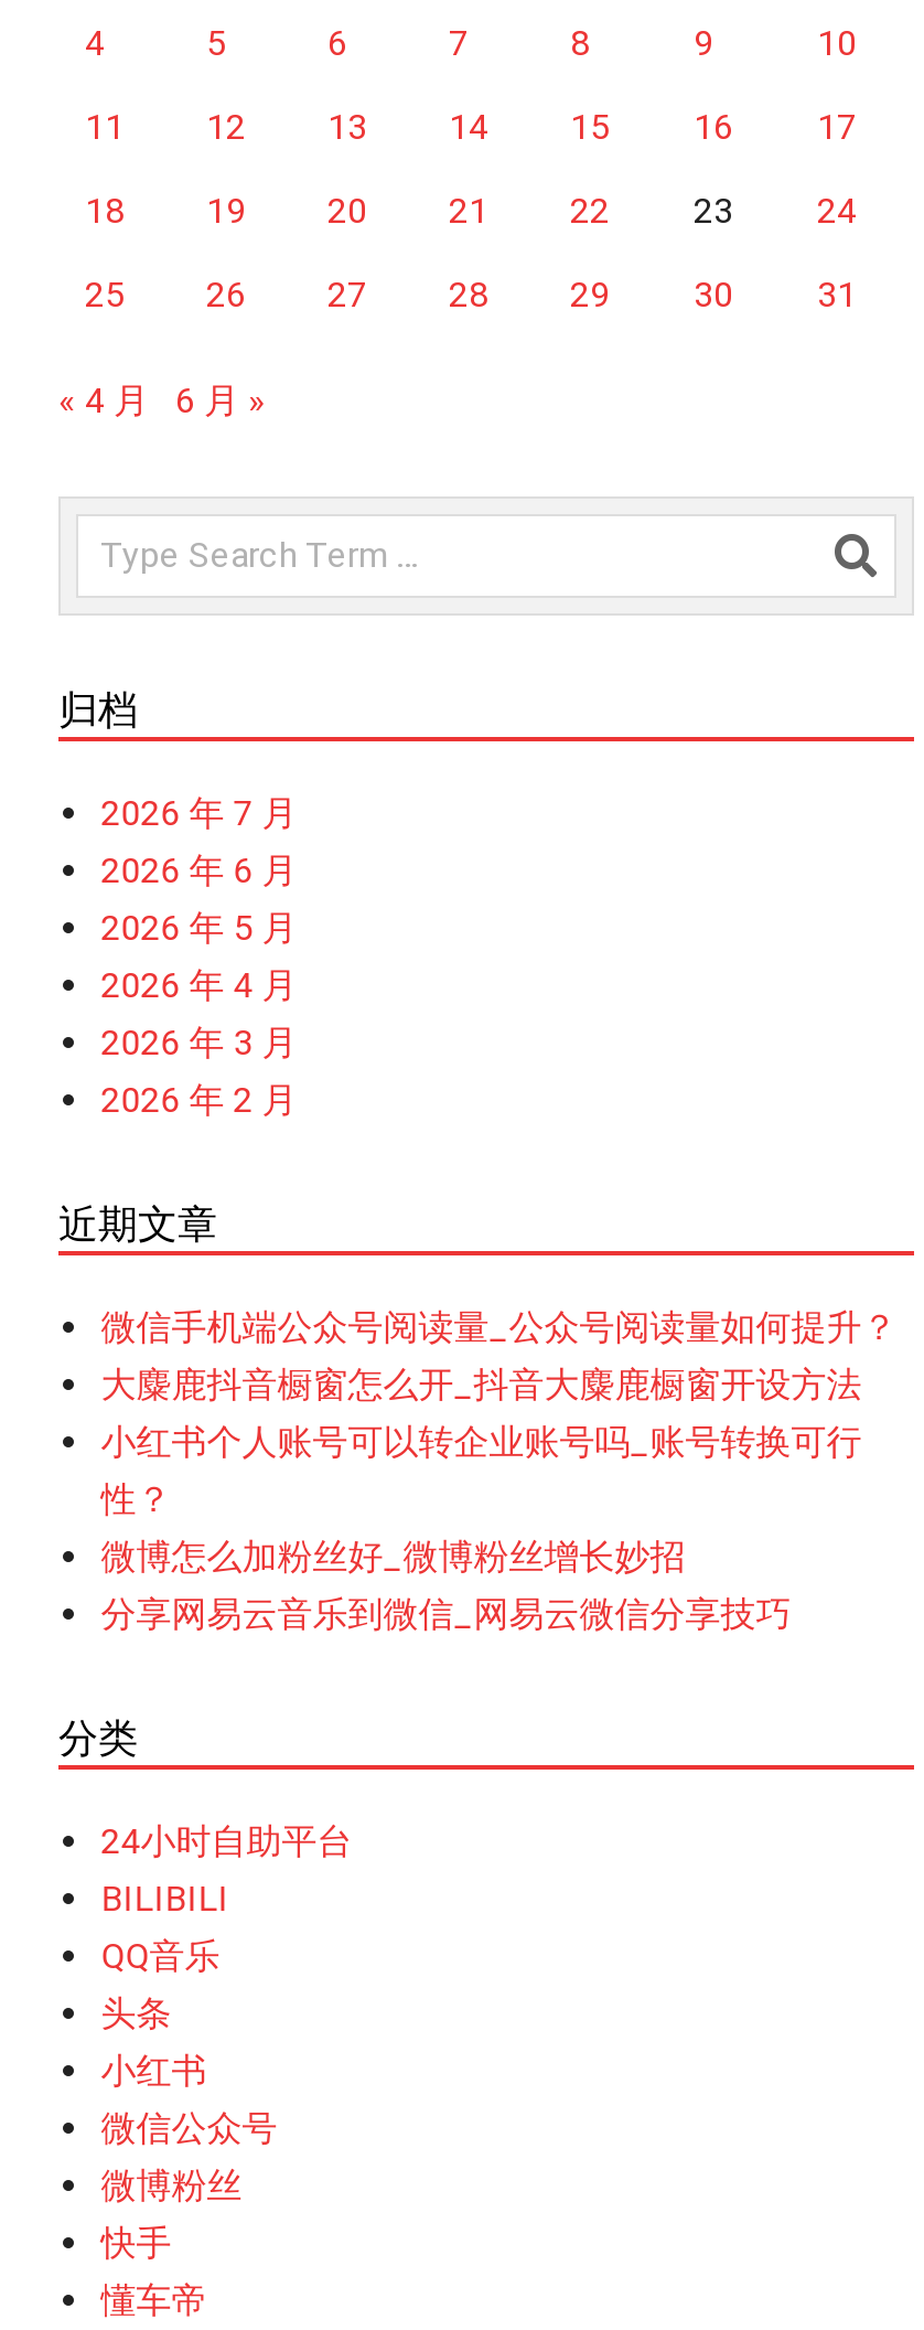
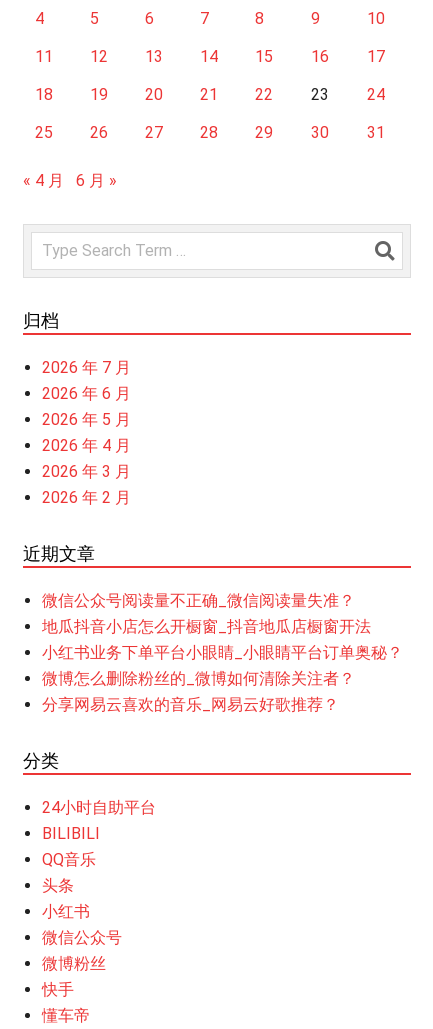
- 微信手机端公众号阅读量_公众号阅读量如何提升？
- 大麋鹿抖音橱窗怎么开_抖音大麋鹿橱窗开设方法
- 小红书个人账号可以转企业账号吗_账号转换可行
- 性？
- 微博怎么加粉丝好_微博粉丝增长妙招
- 分享网易云音乐到微信_网易云微信分享技巧
+ 微信公众号阅读量不正确_微信阅读量失准？
+ 地瓜抖音小店怎么开橱窗_抖音地瓜店橱窗开法
+ 小红书业务下单平台小眼睛_小眼睛平台订单奥秘？
+ 微博怎么删除粉丝的_微博如何清除关注者？
+ 分享网易云喜欢的音乐_网易云好歌推荐？
